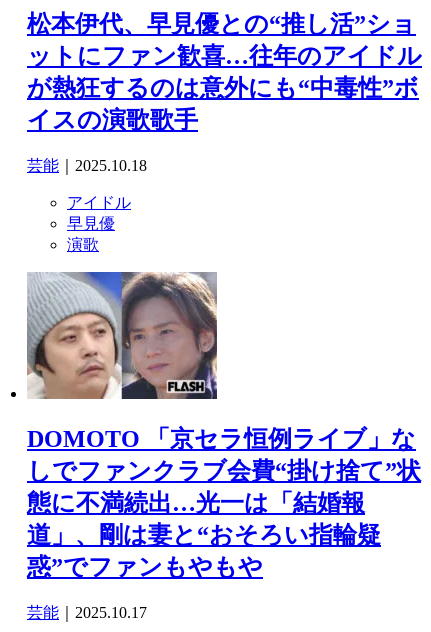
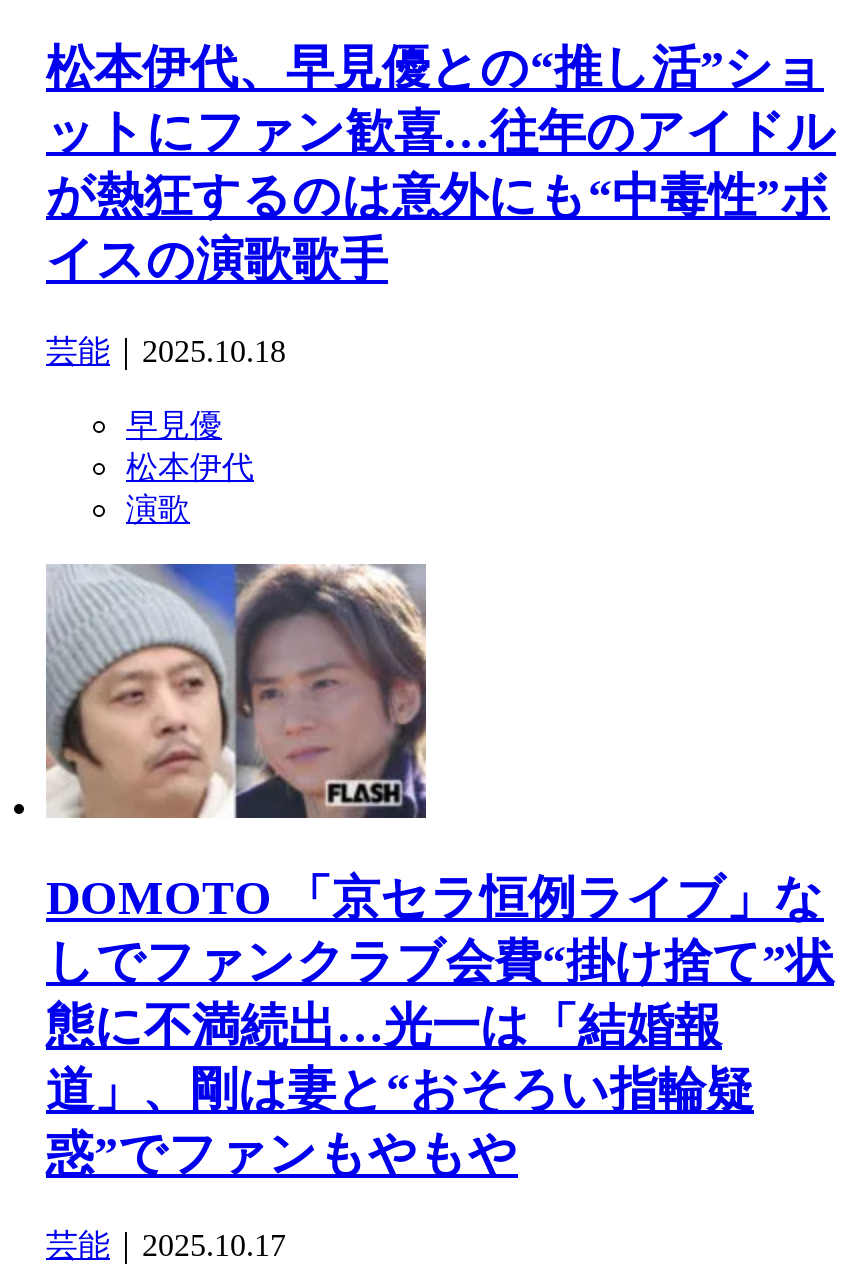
- アイドル

moved up: 早見優

+ 松本伊代
